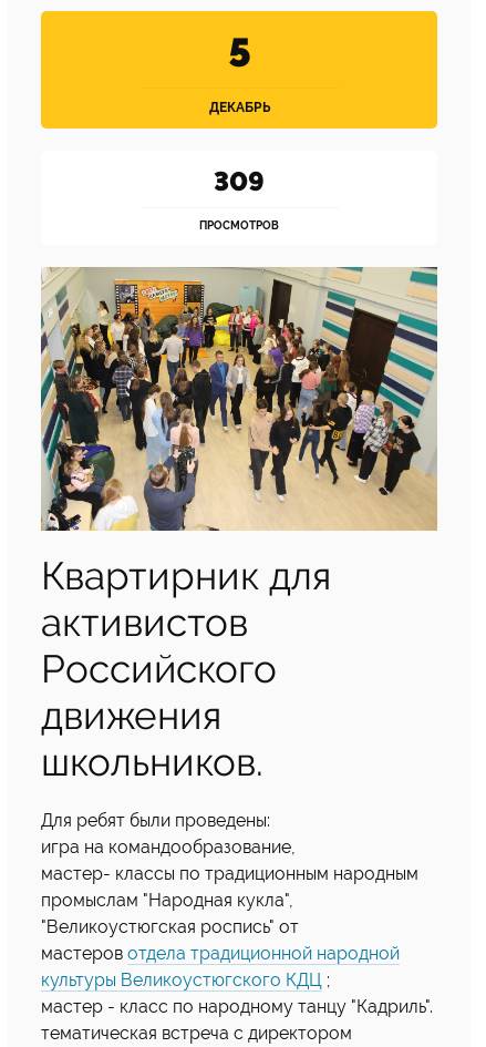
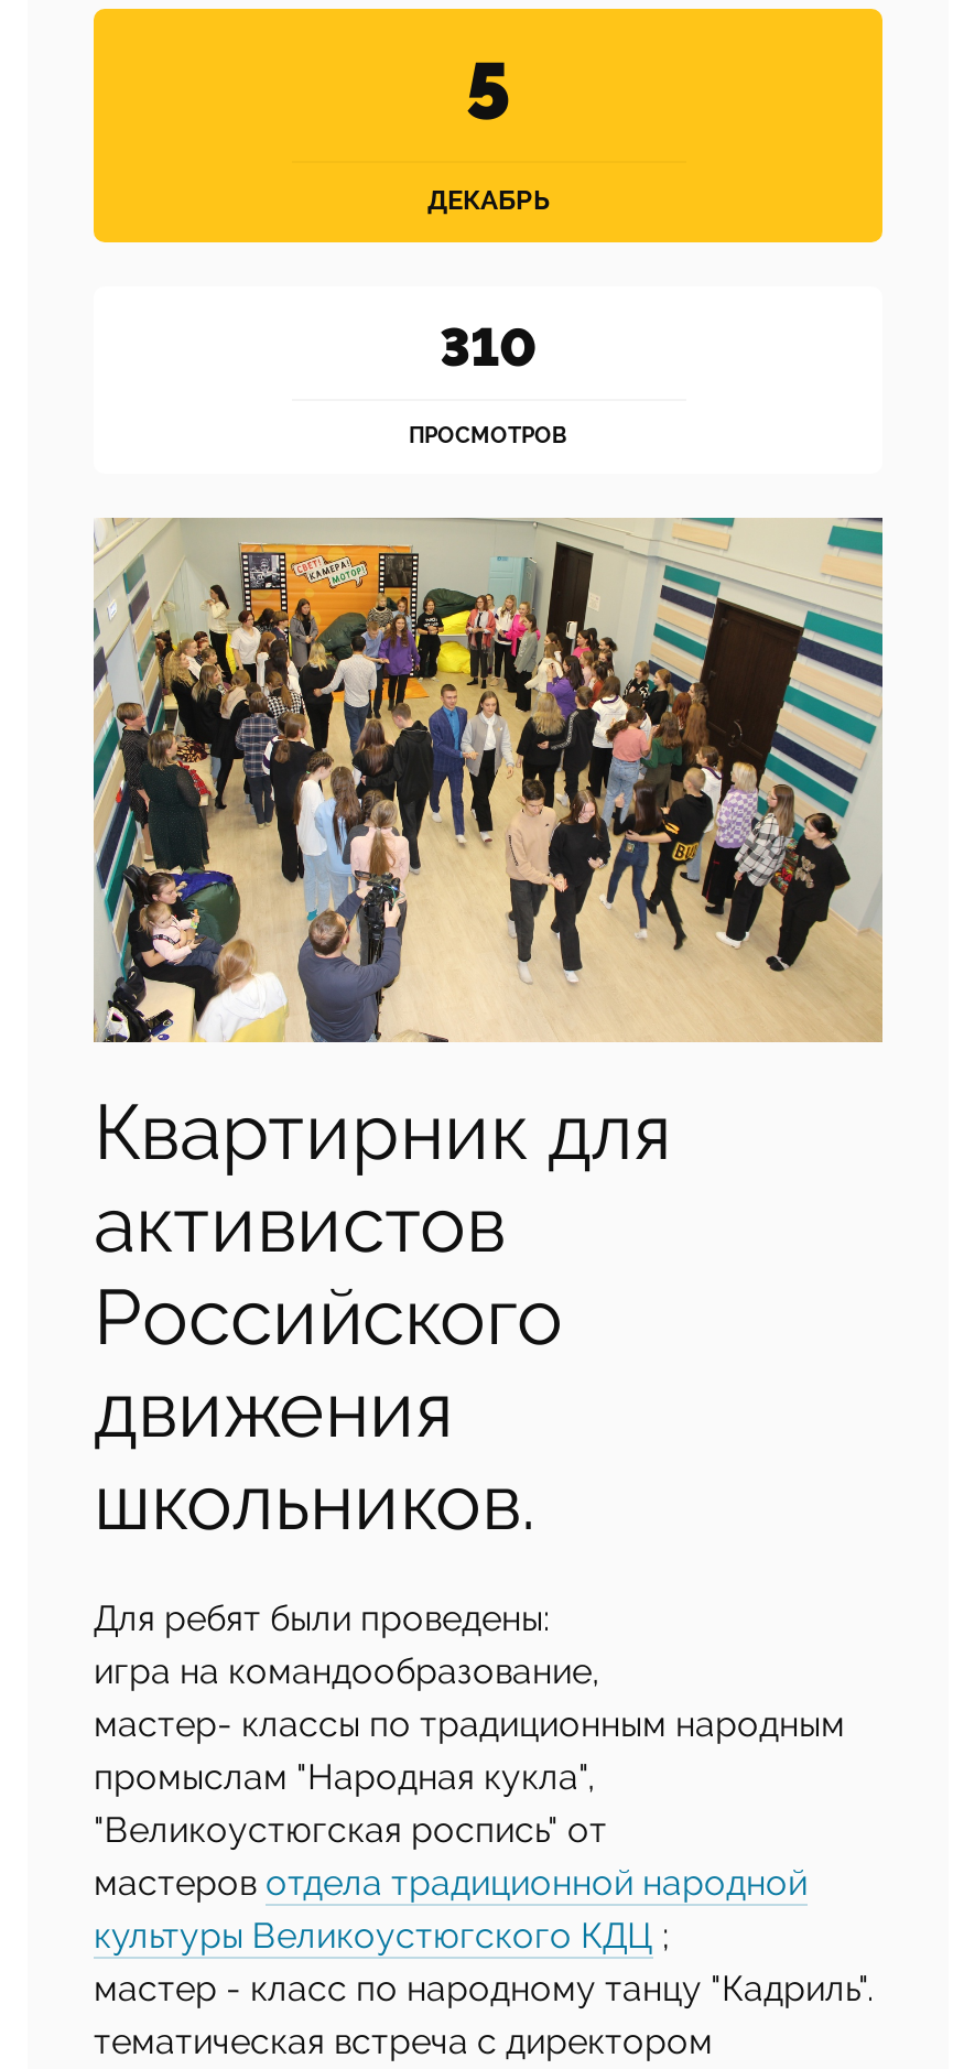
- 309
+ 310
